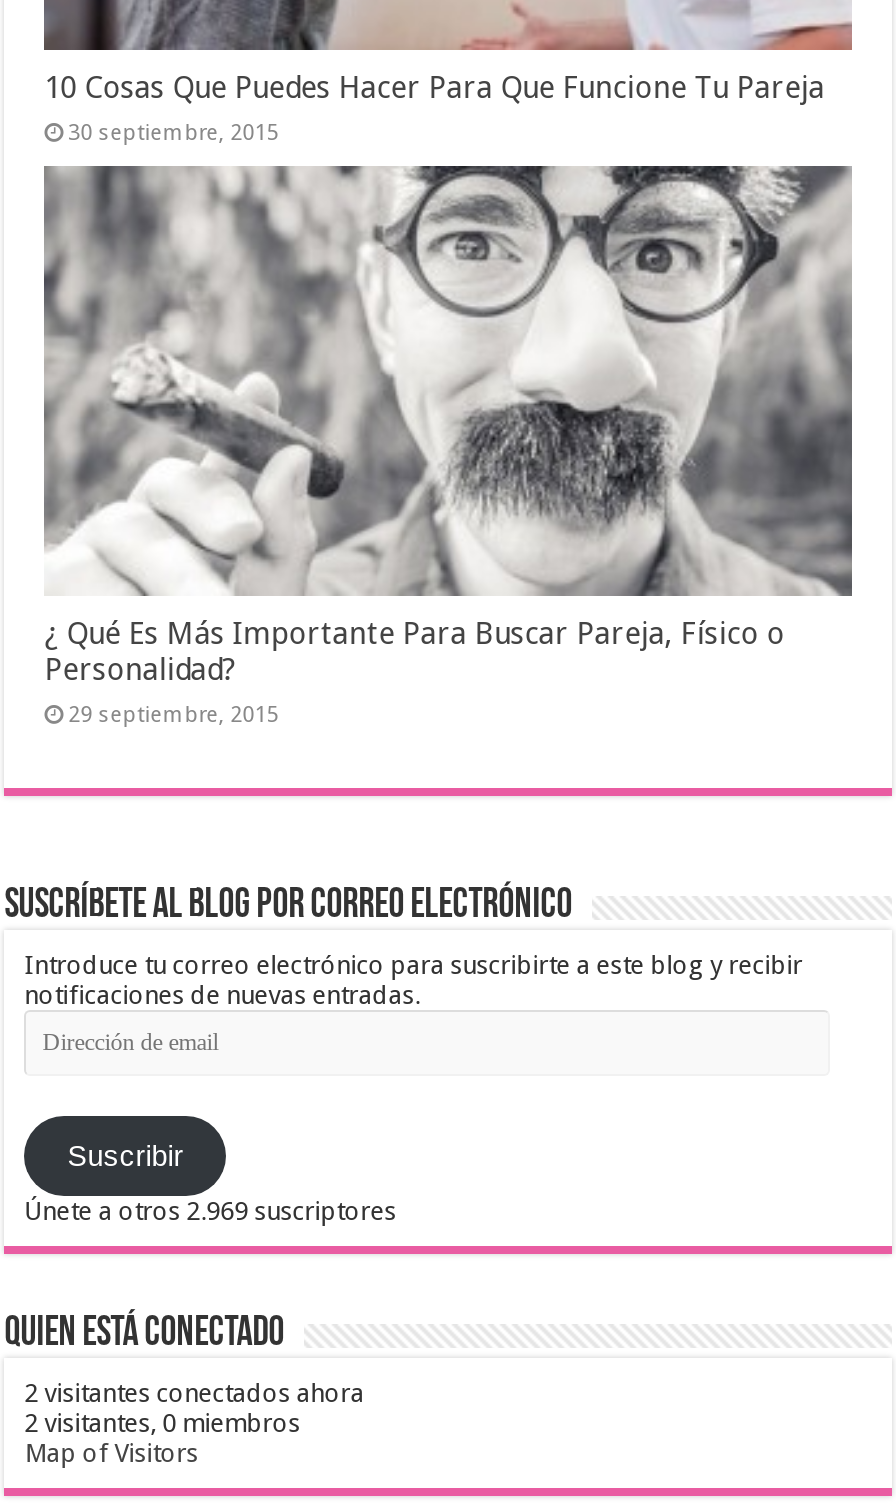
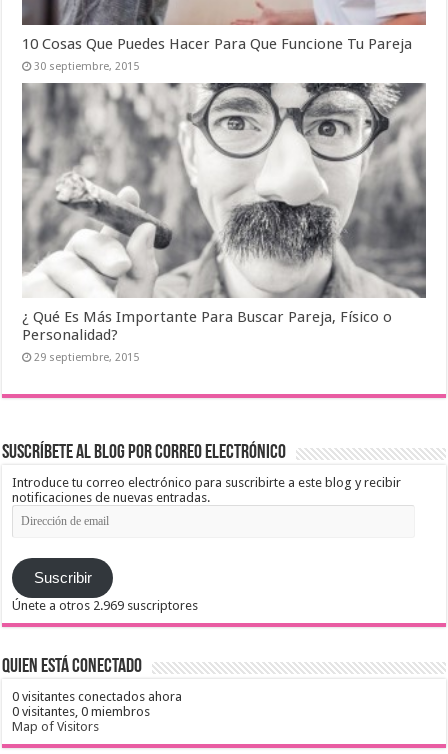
- 2 visitantes conectados ahora
+ 0 visitantes conectados ahora

- 2 visitantes, 0 miembros
+ 0 visitantes, 0 miembros
